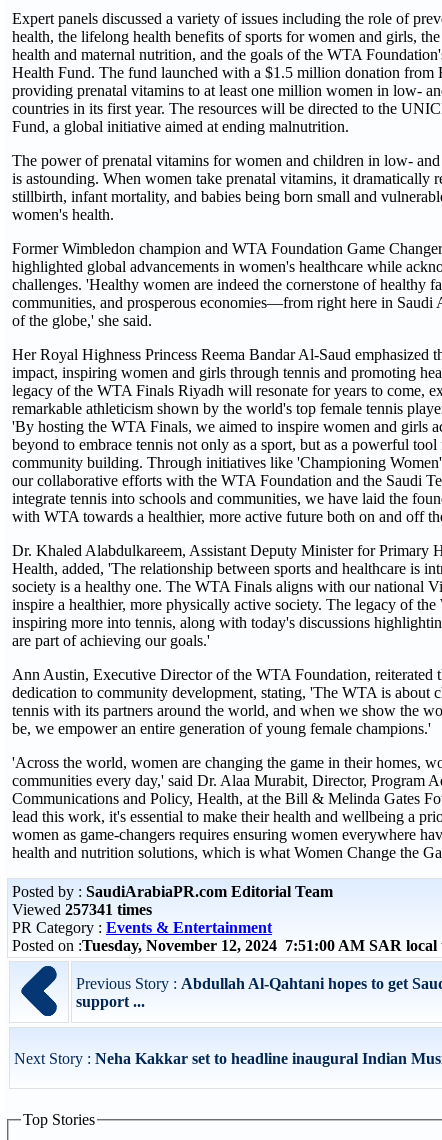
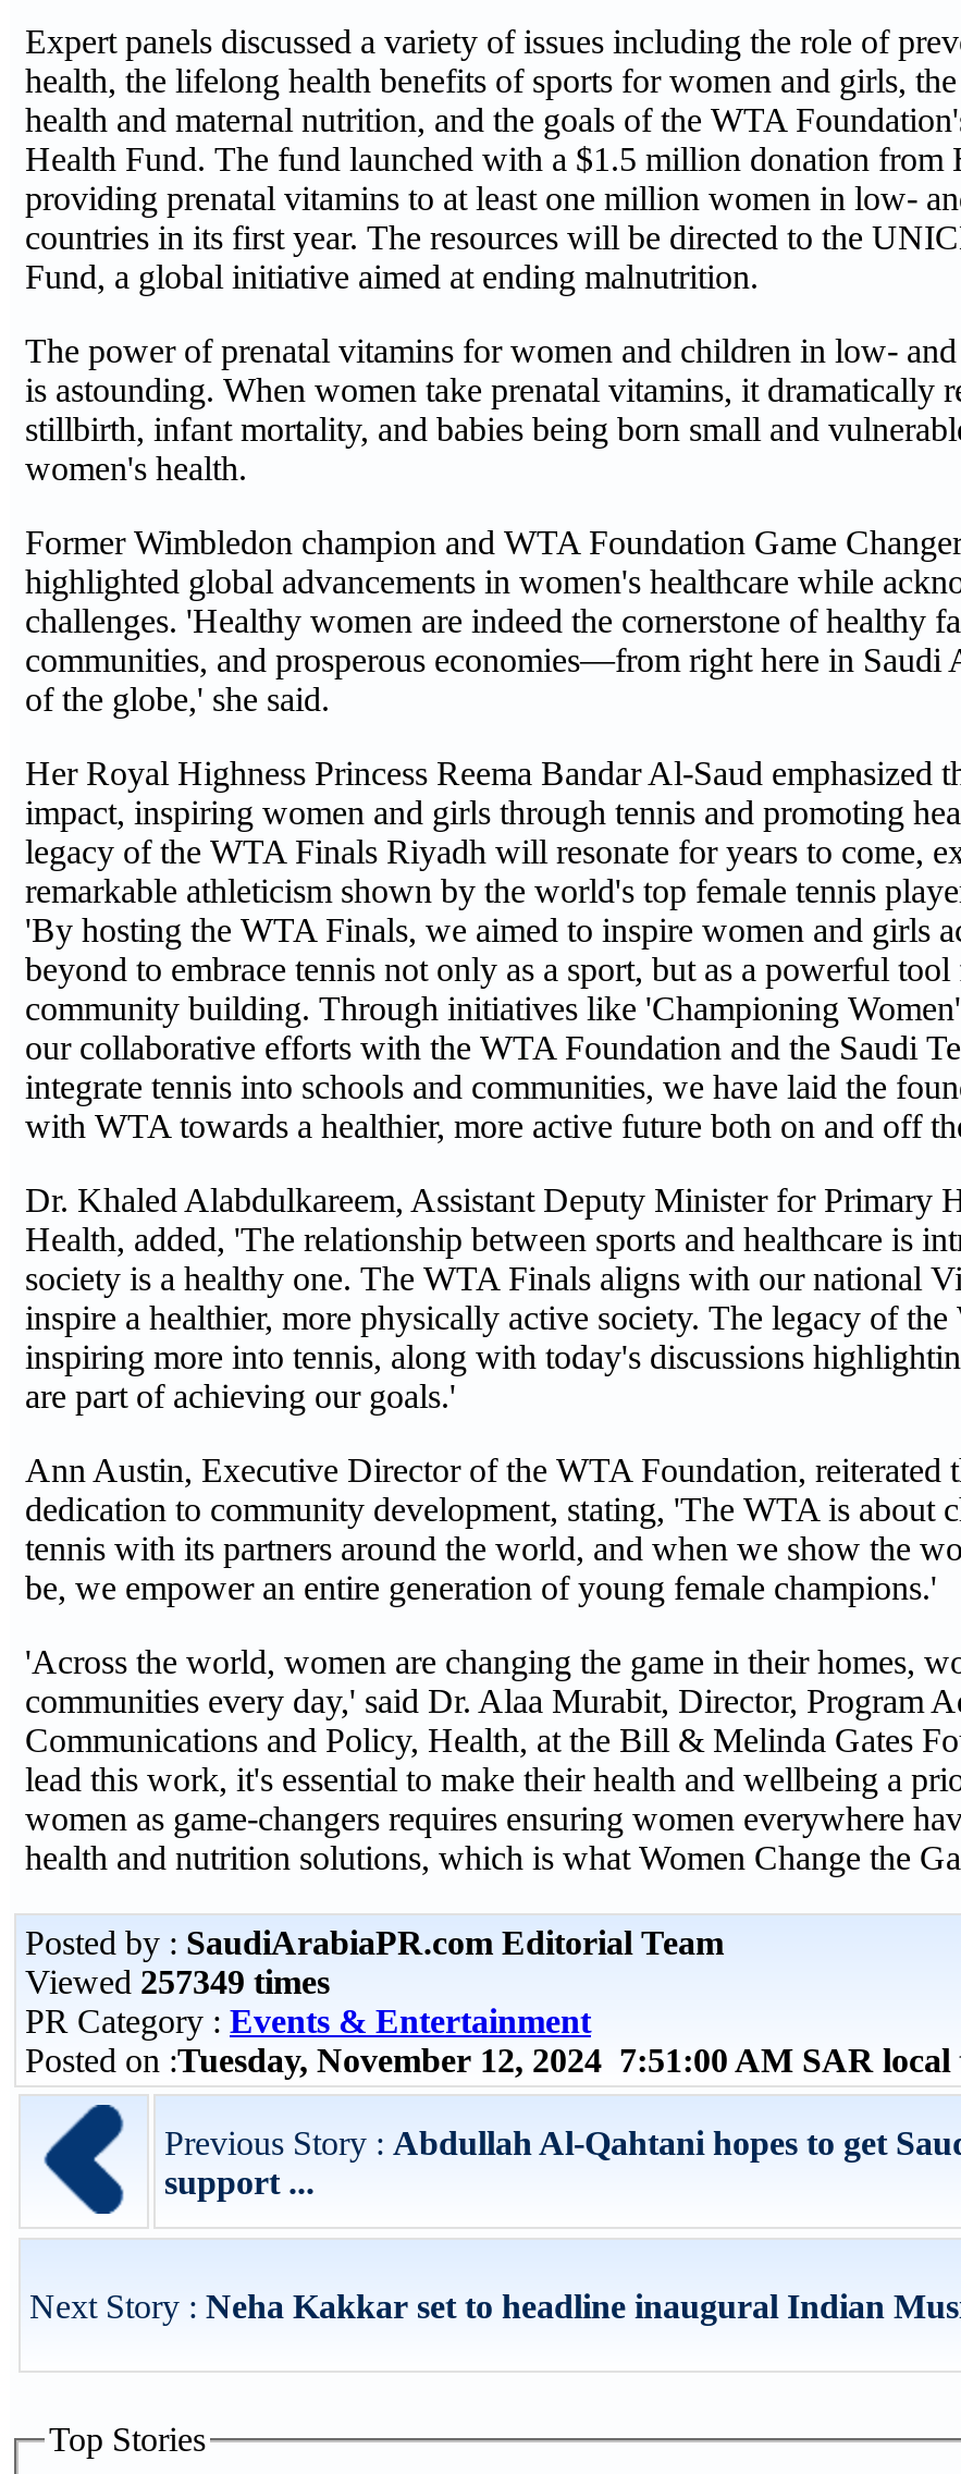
- Viewed 257341 times
+ Viewed 257349 times
